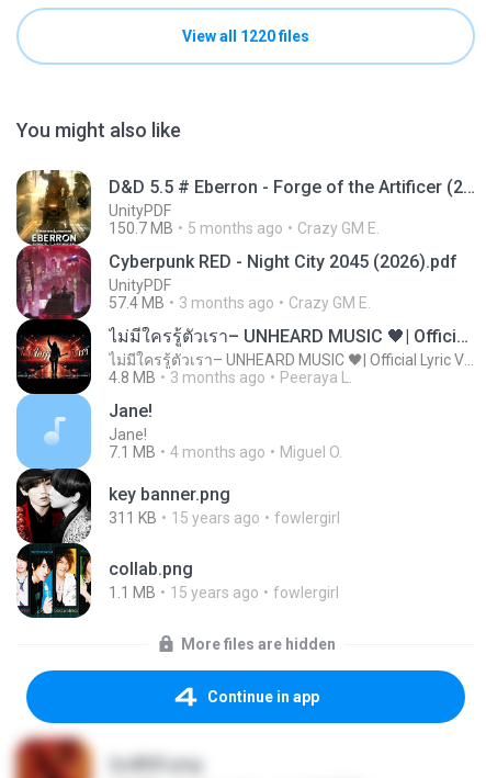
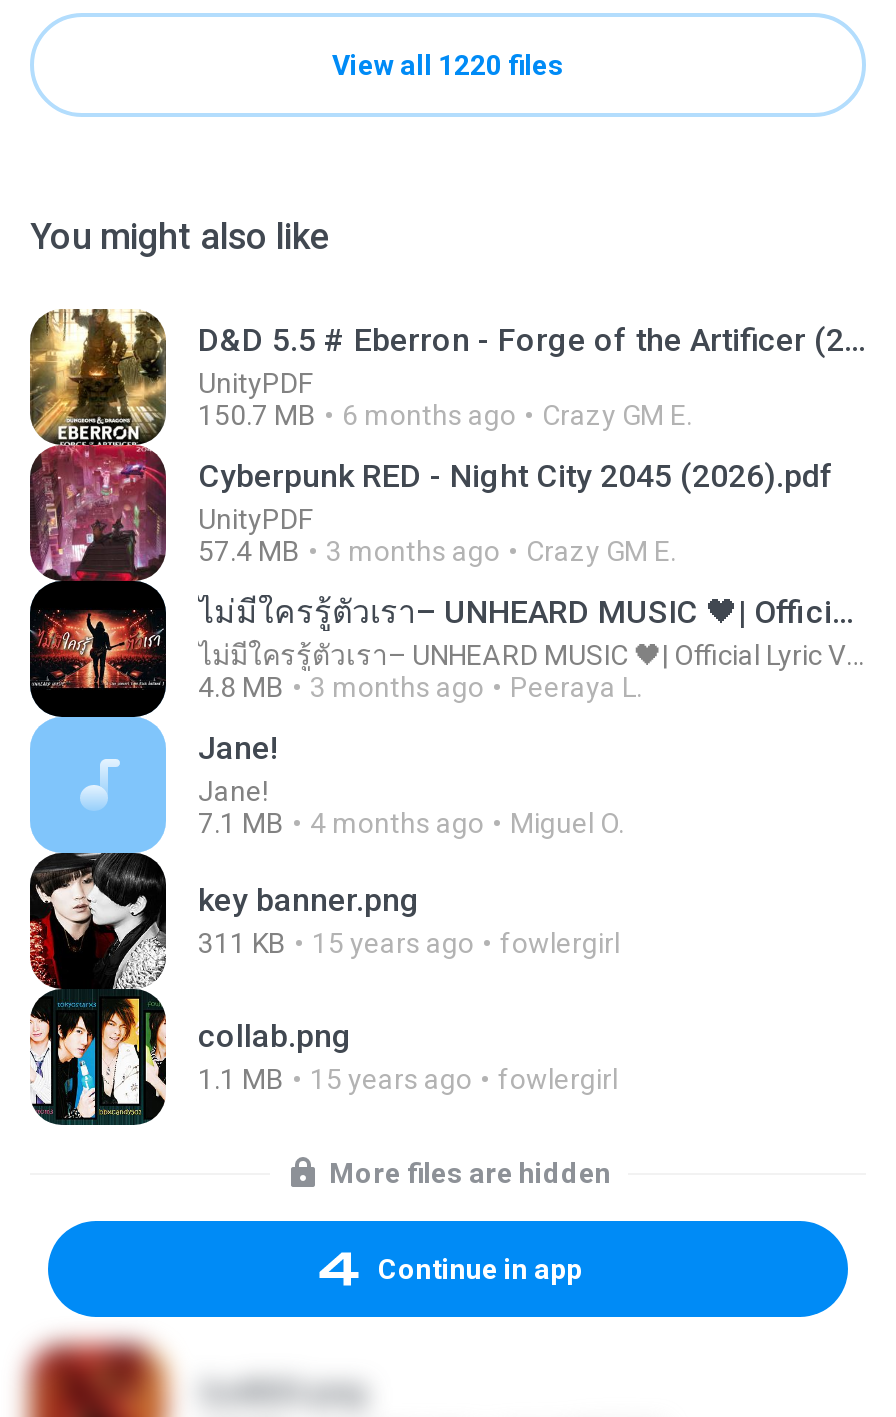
- 150.7 MB 5 months ago Crazy GM E.
+ 150.7 MB 6 months ago Crazy GM E.
